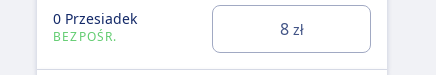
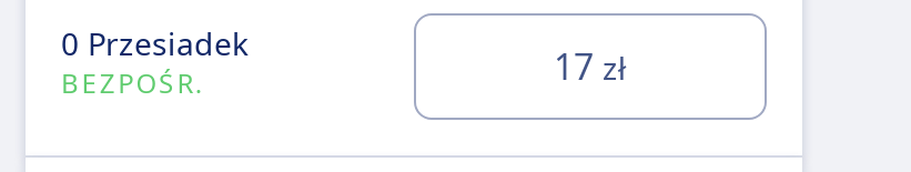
- 8 zł
+ 17 zł
